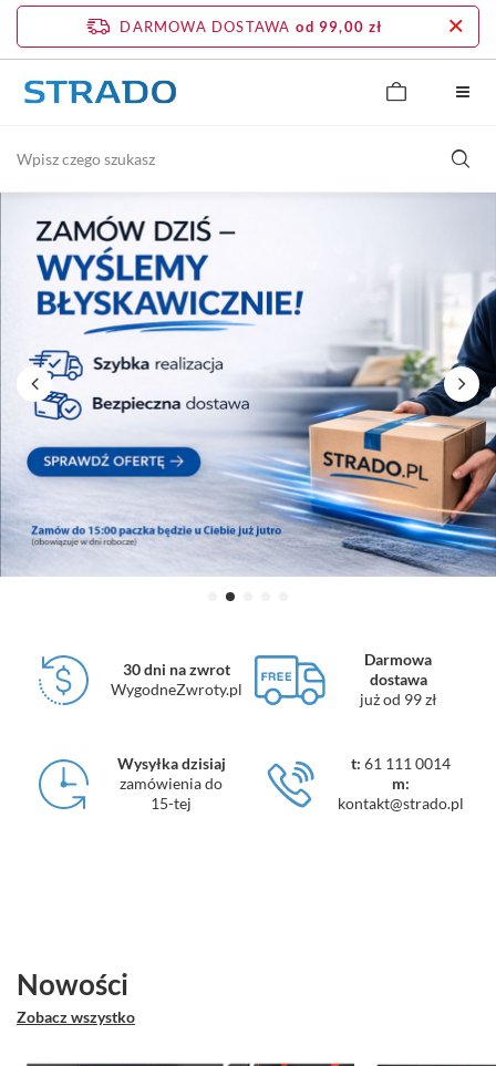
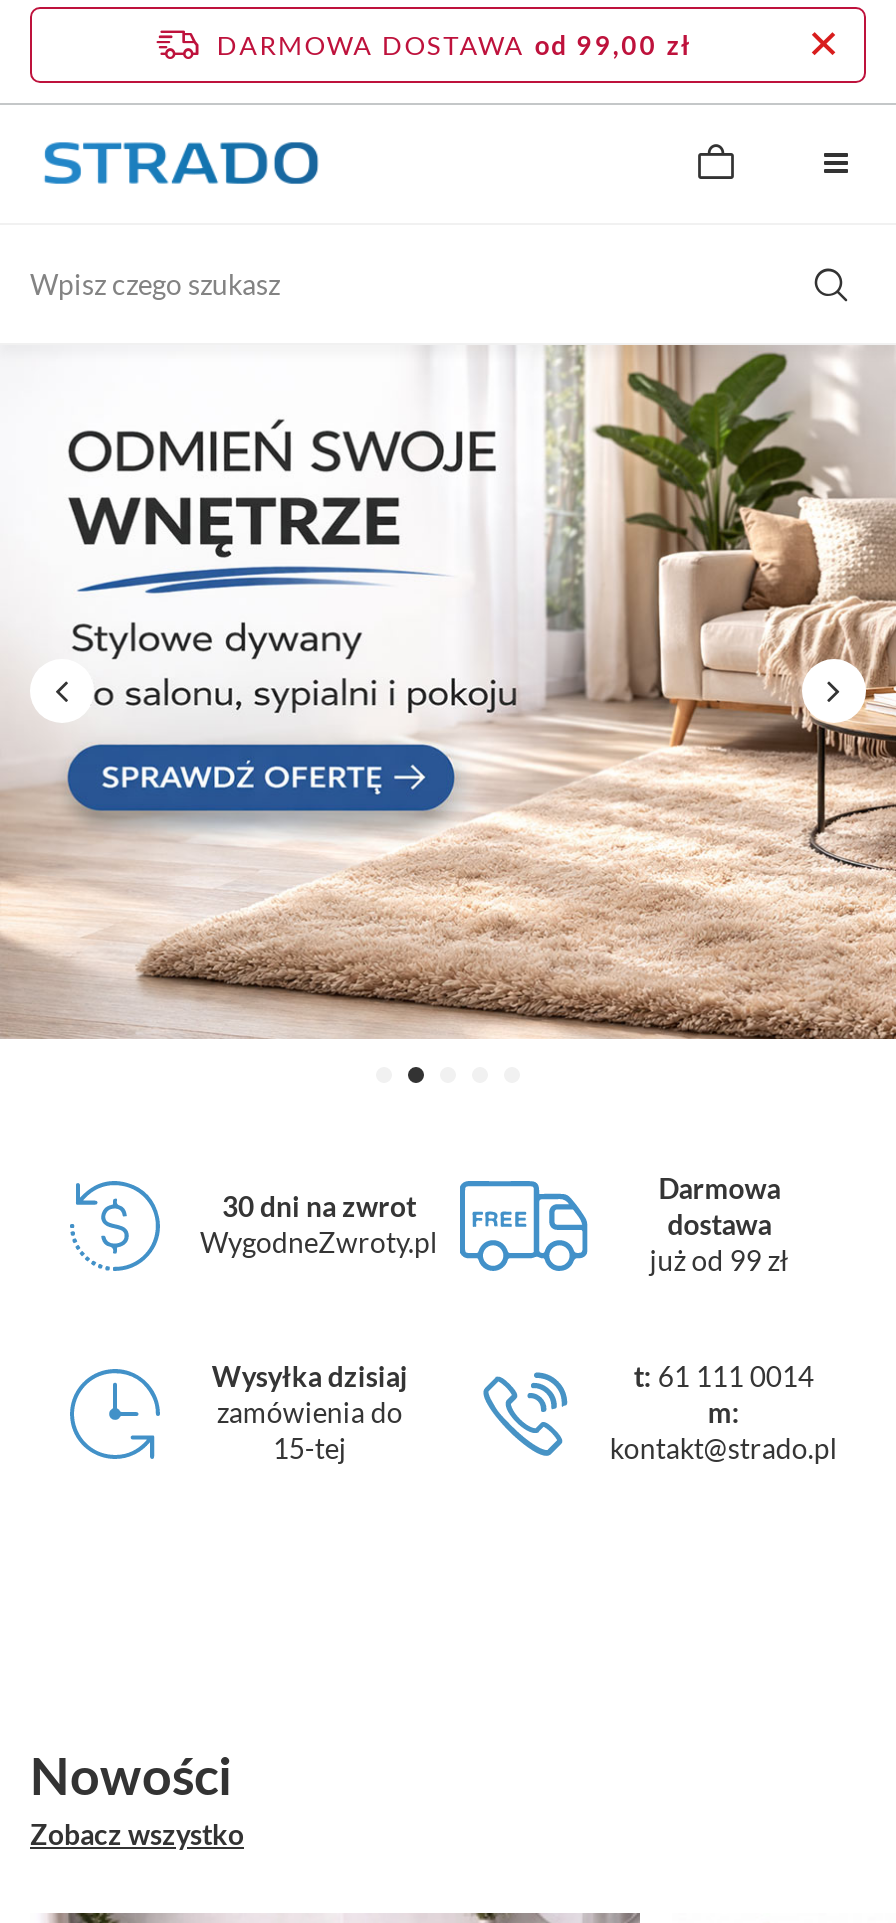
- [image]
+ [image]
